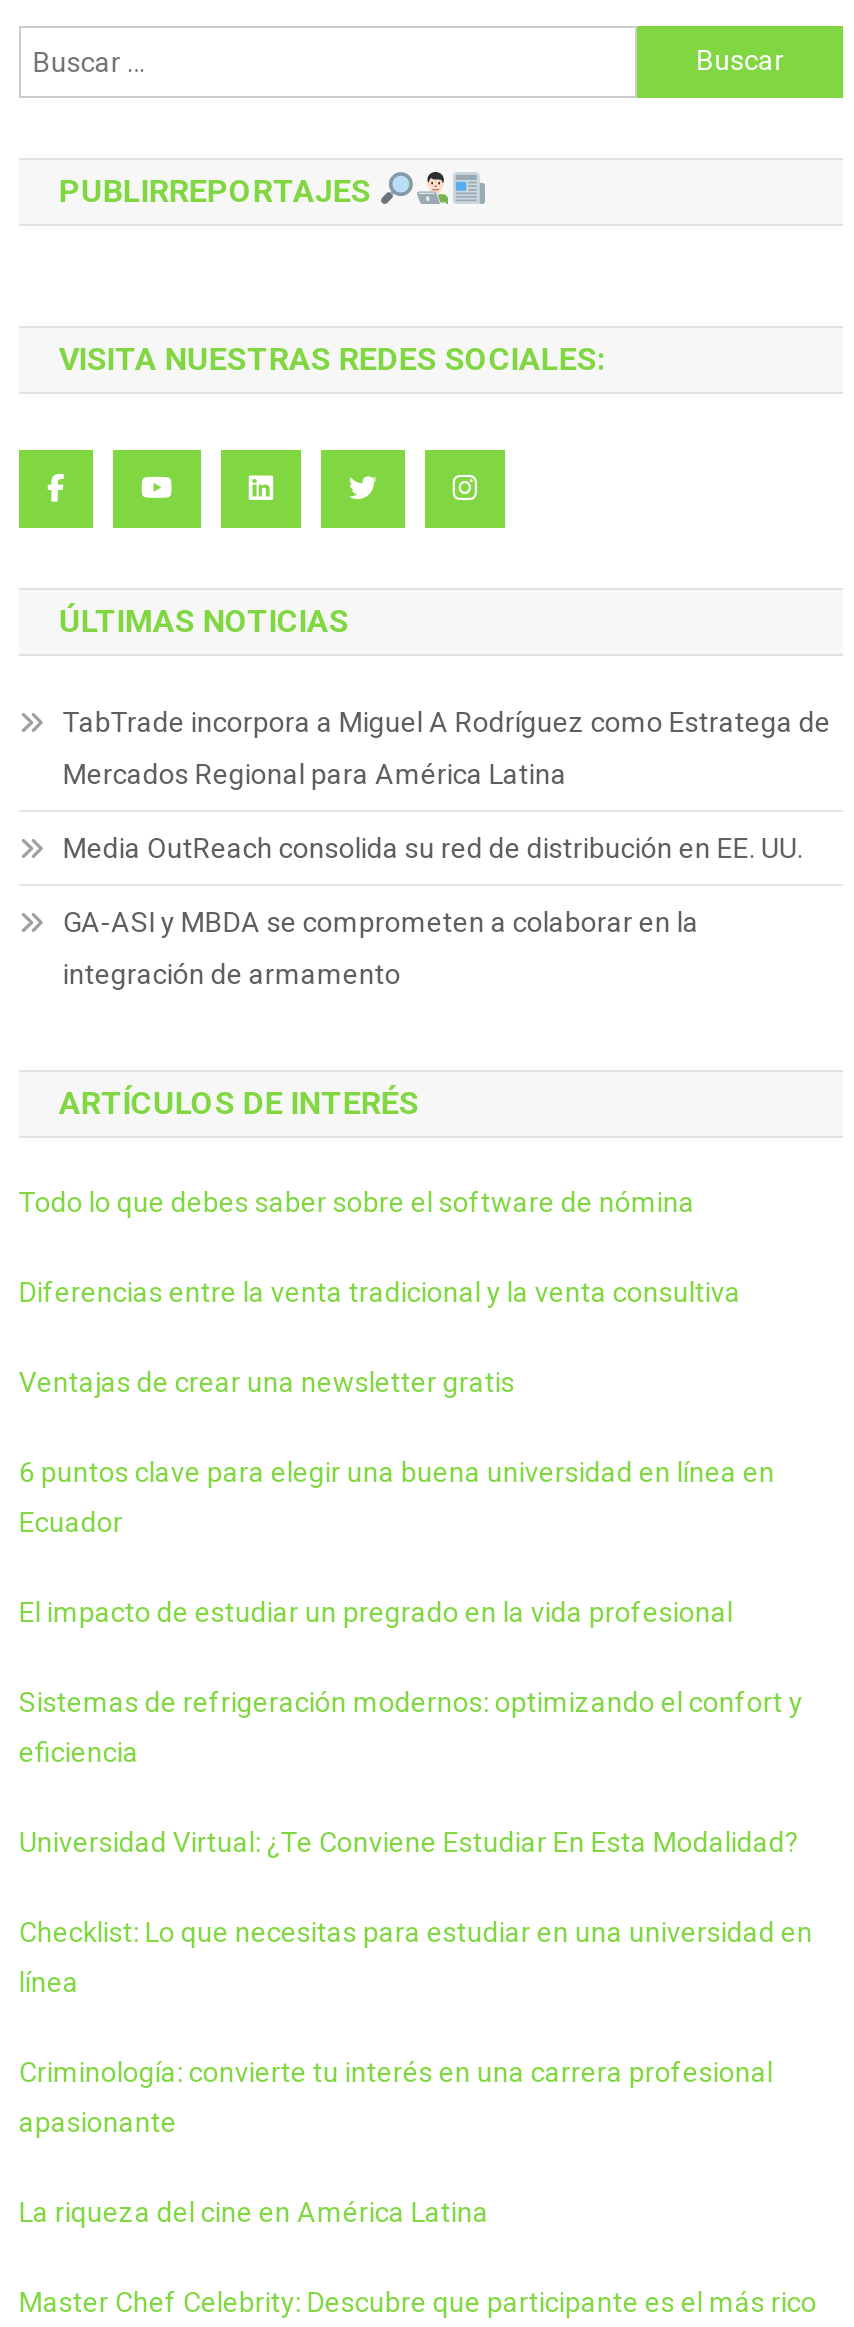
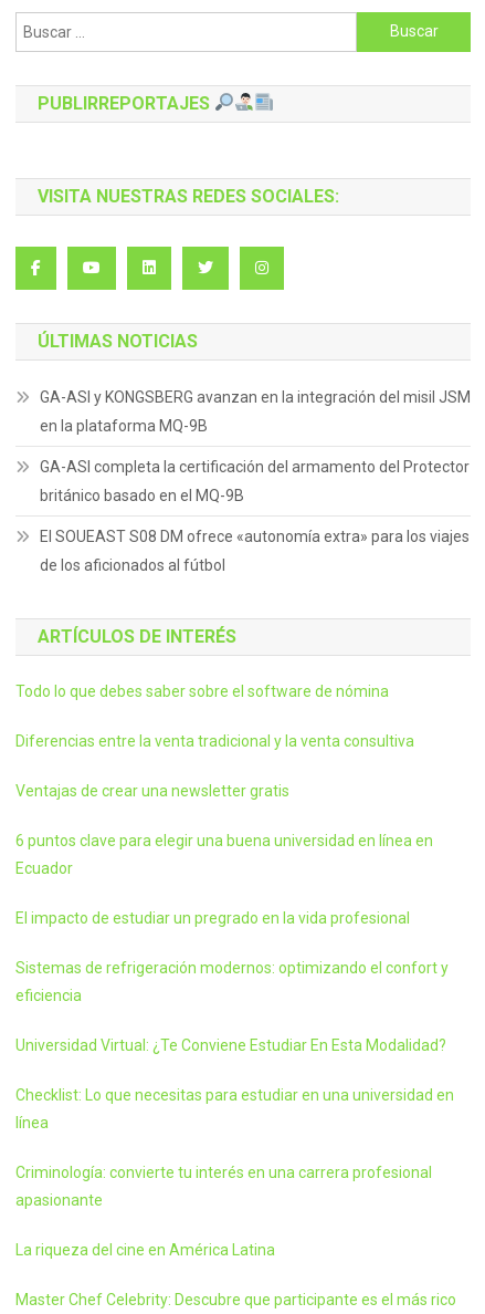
- TabTrade incorpora a Miguel A Rodríguez como Estratega de
- Mercados Regional para América Latina
- Media OutReach consolida su red de distribución en EE. UU.
- GA-ASI y MBDA se comprometen a colaborar en la
- integración de armamento
+ GA-ASI y KONGSBERG avanzan en la integración del misil JSM
+ en la plataforma MQ-9B
+ GA-ASI completa la certificación del armamento del Protector
+ británico basado en el MQ-9B
+ El SOUEAST S08 DM ofrece «autonomía extra» para los viajes
+ de los aficionados al fútbol
